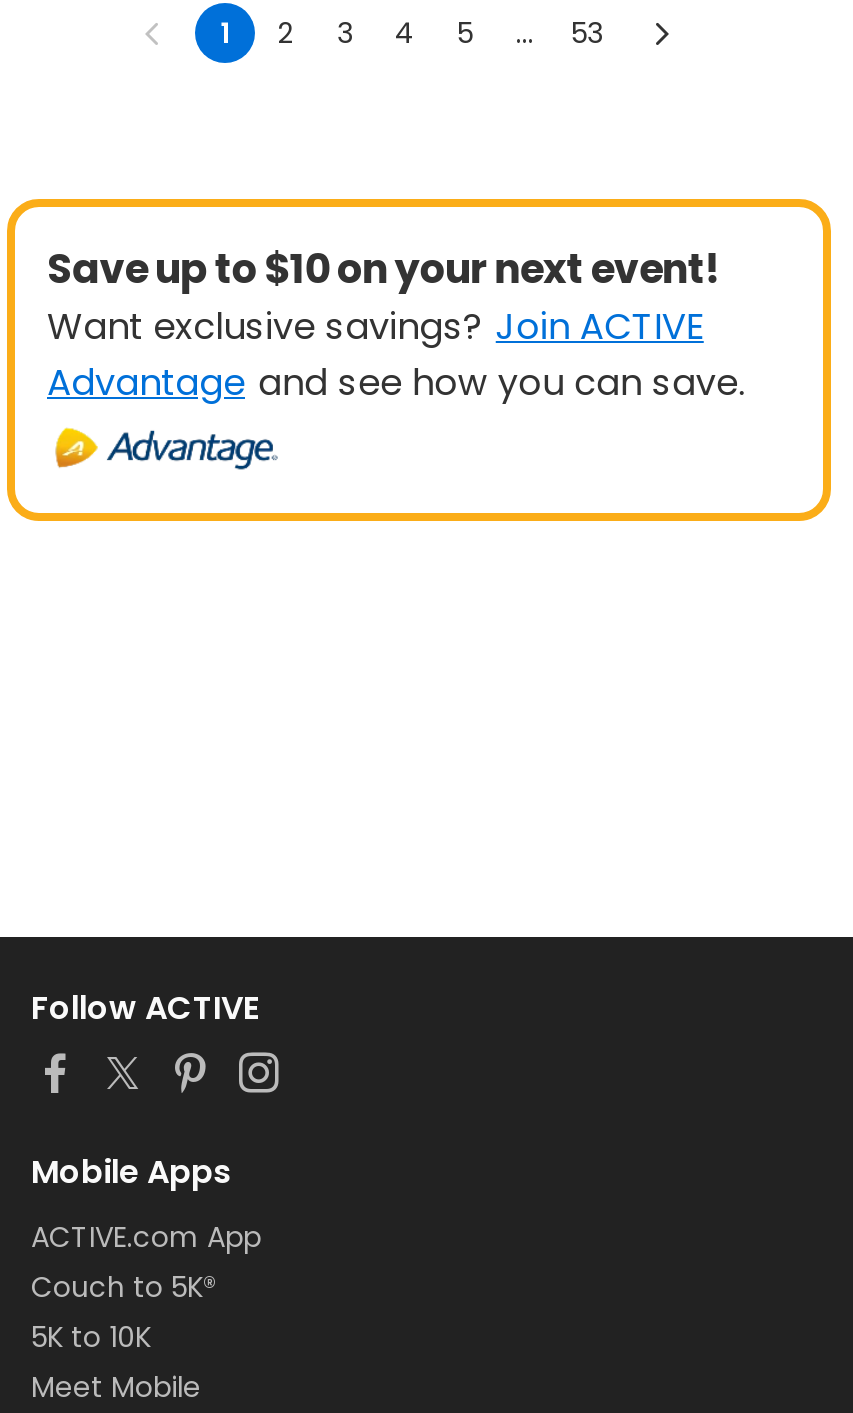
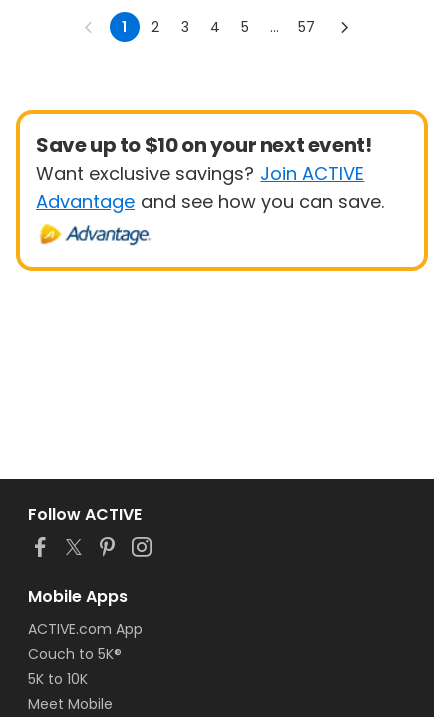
- 53
+ 57
